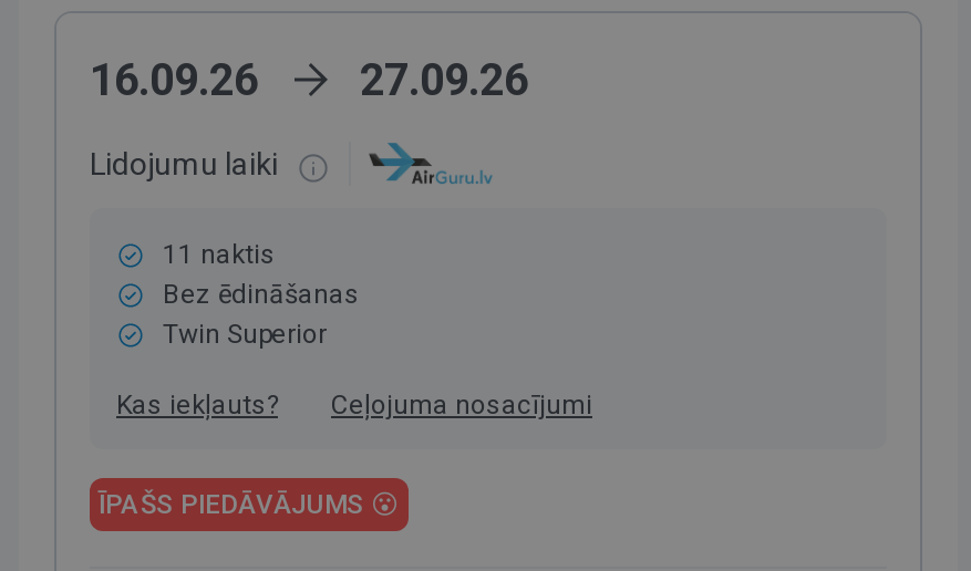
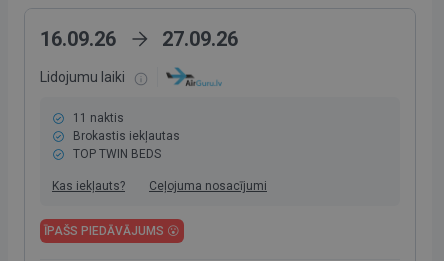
- Bez ēdināšanas
- Twin Superior
+ Brokastis iekļautas
+ TOP TWIN BEDS
